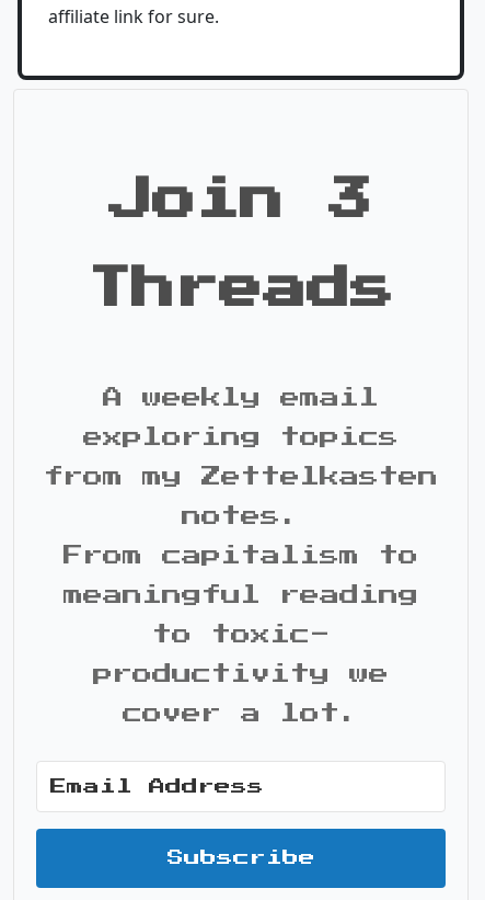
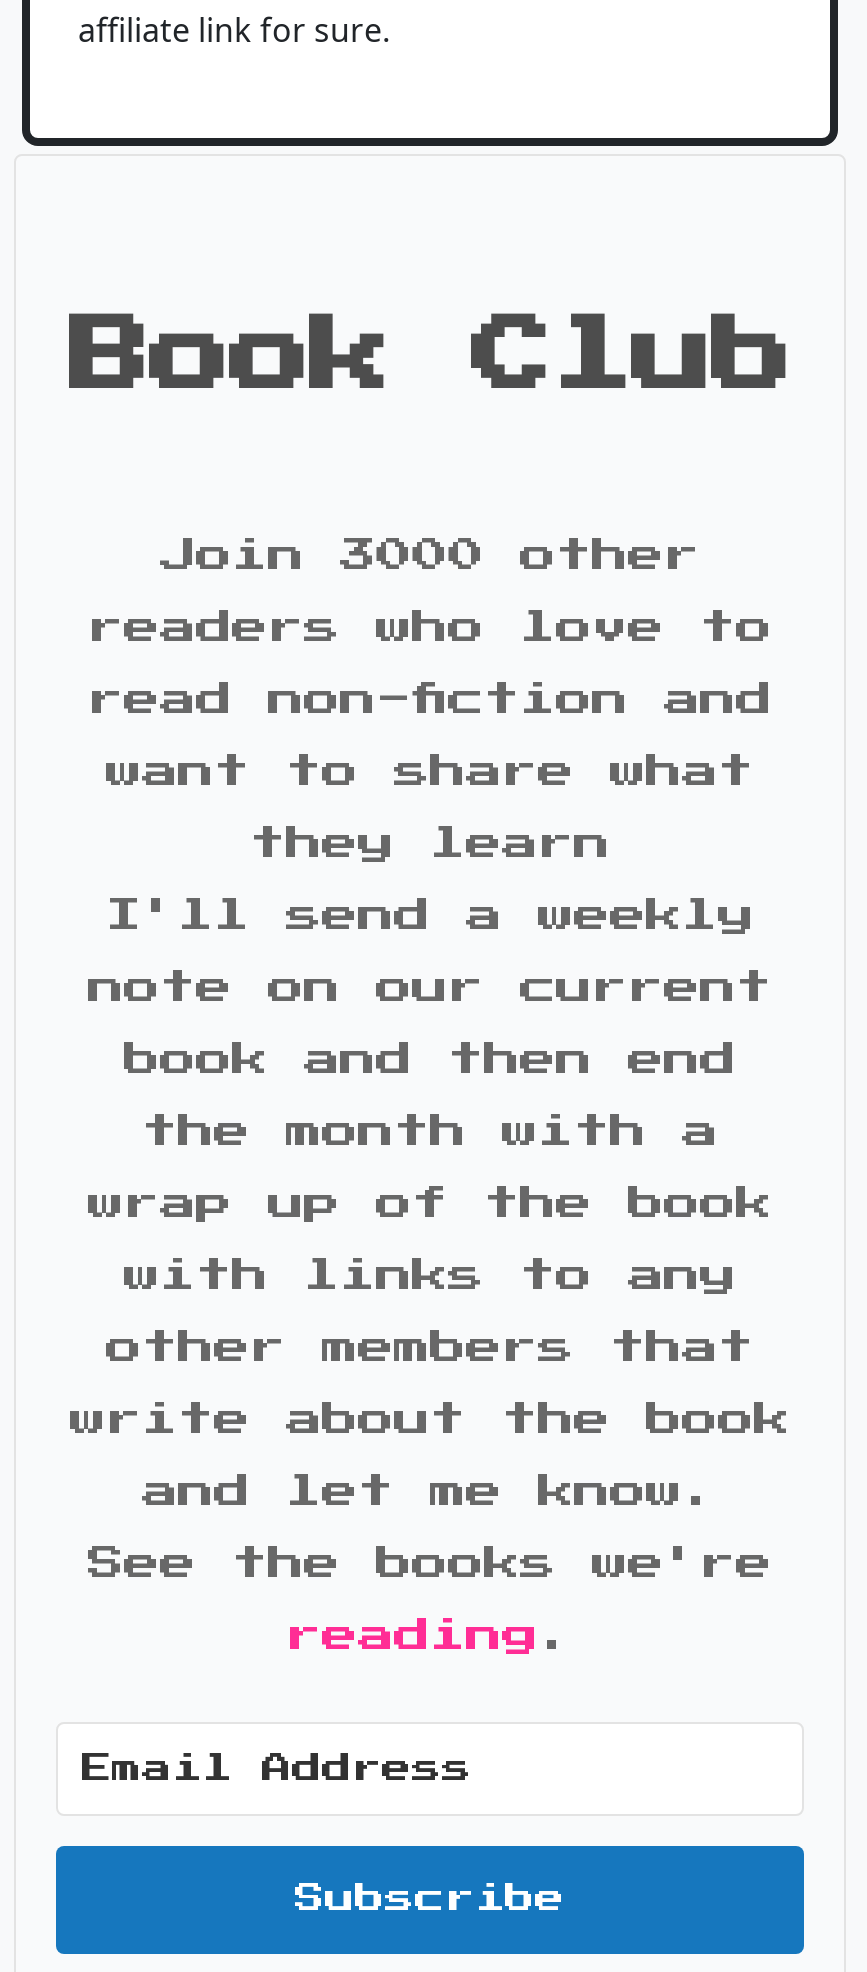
- Join 3
- Threads
- A weekly email
- exploring topics
- from my Zettelkasten
- notes.
- From capitalism to
- meaningful reading
- to toxic-
- productivity we
- cover a lot.
+ Book Club
+ Join 3000 other
+ readers who love to
+ read non-fiction and
+ want to share what
+ they learn
+ I'll send a weekly
+ note on our current
+ book and then end
+ the month with a
+ wrap up of the book
+ with links to any
+ other members that
+ write about the book
+ and let me know.
+ See the books we're
+ reading.
